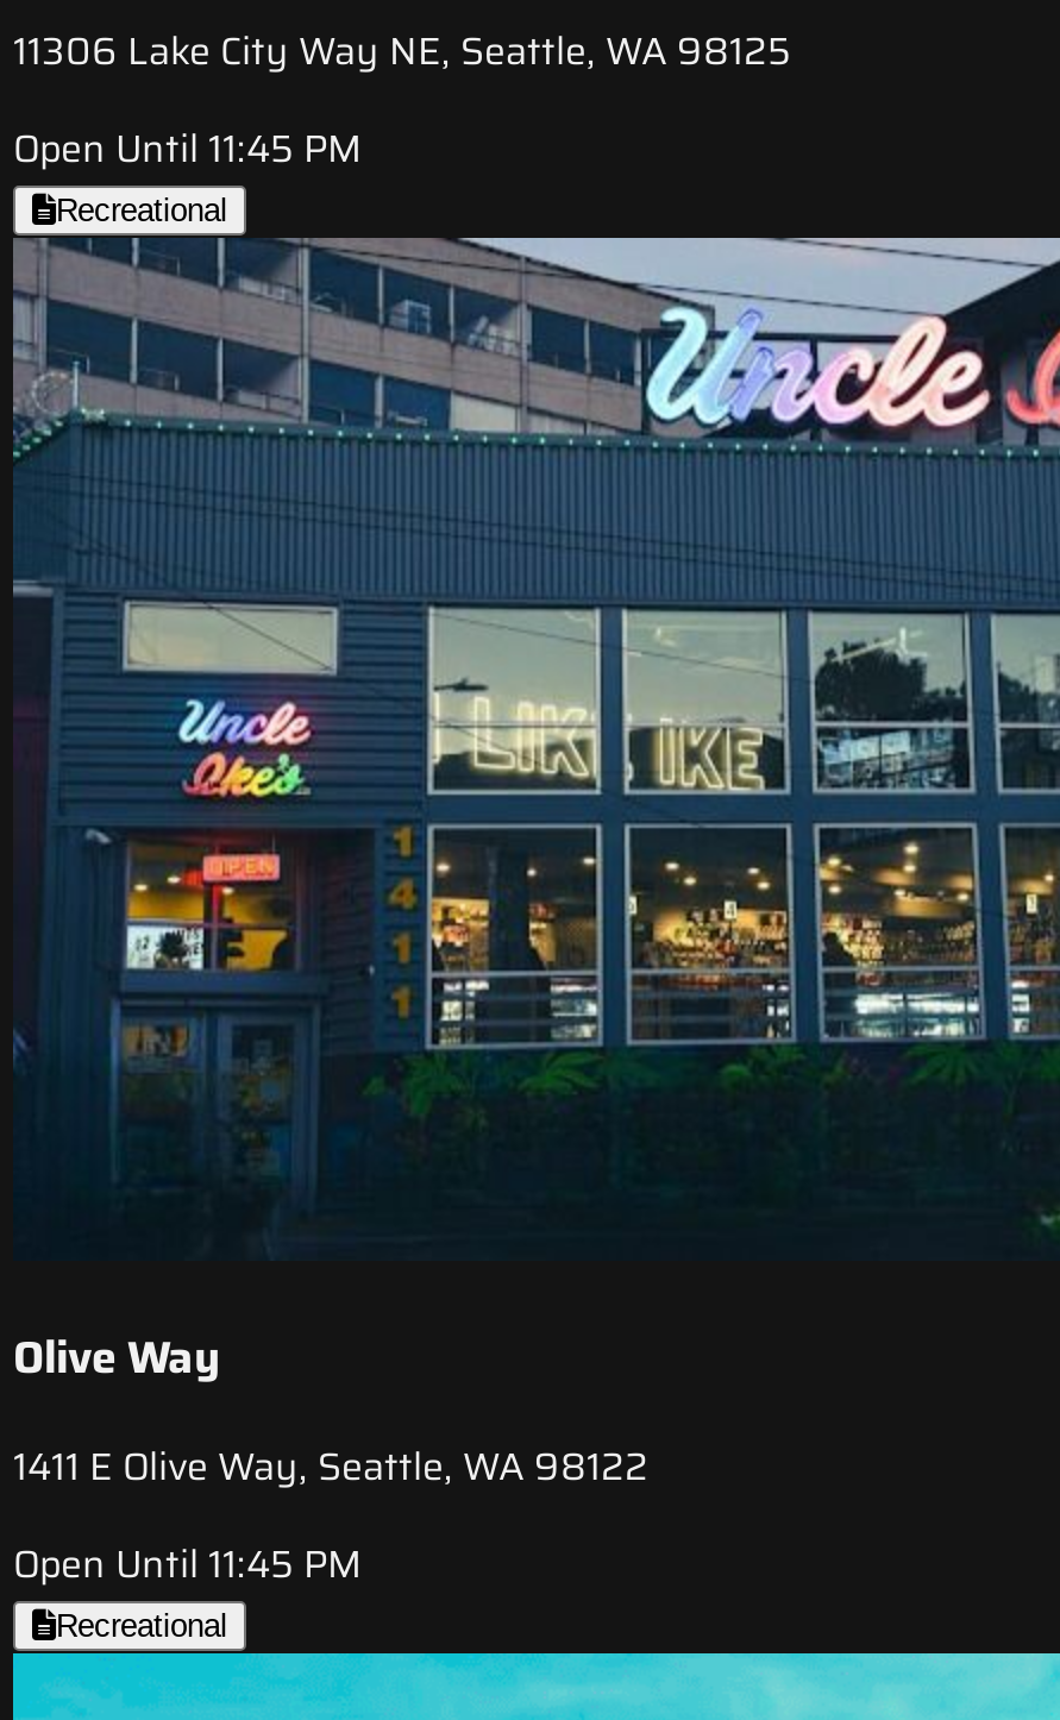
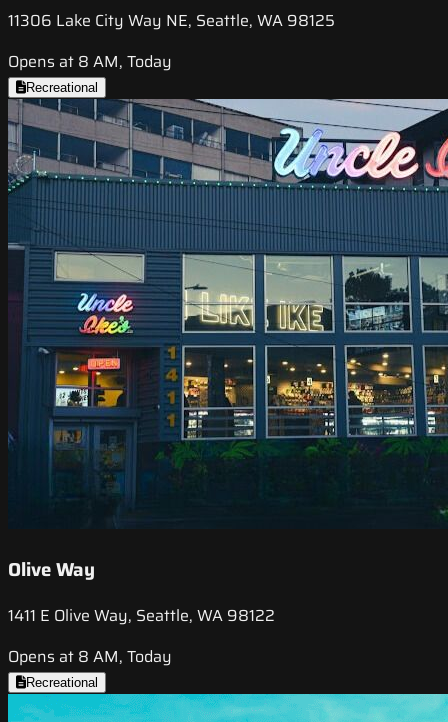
- Open Until 11:45 PM
+ Opens at 8 AM, Today

- Open Until 11:45 PM
+ Opens at 8 AM, Today
